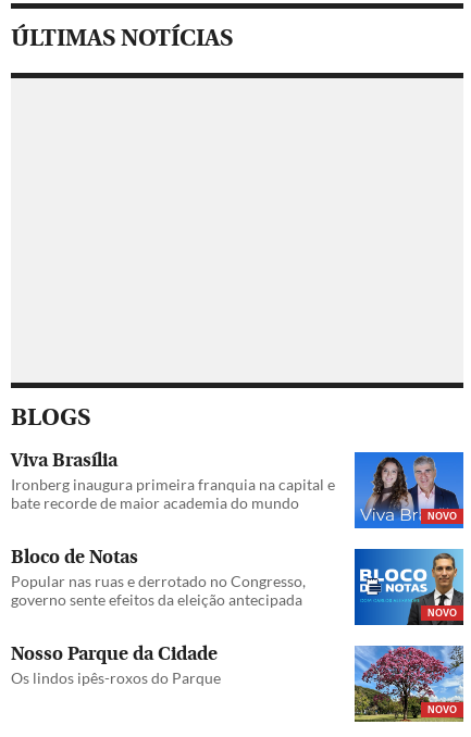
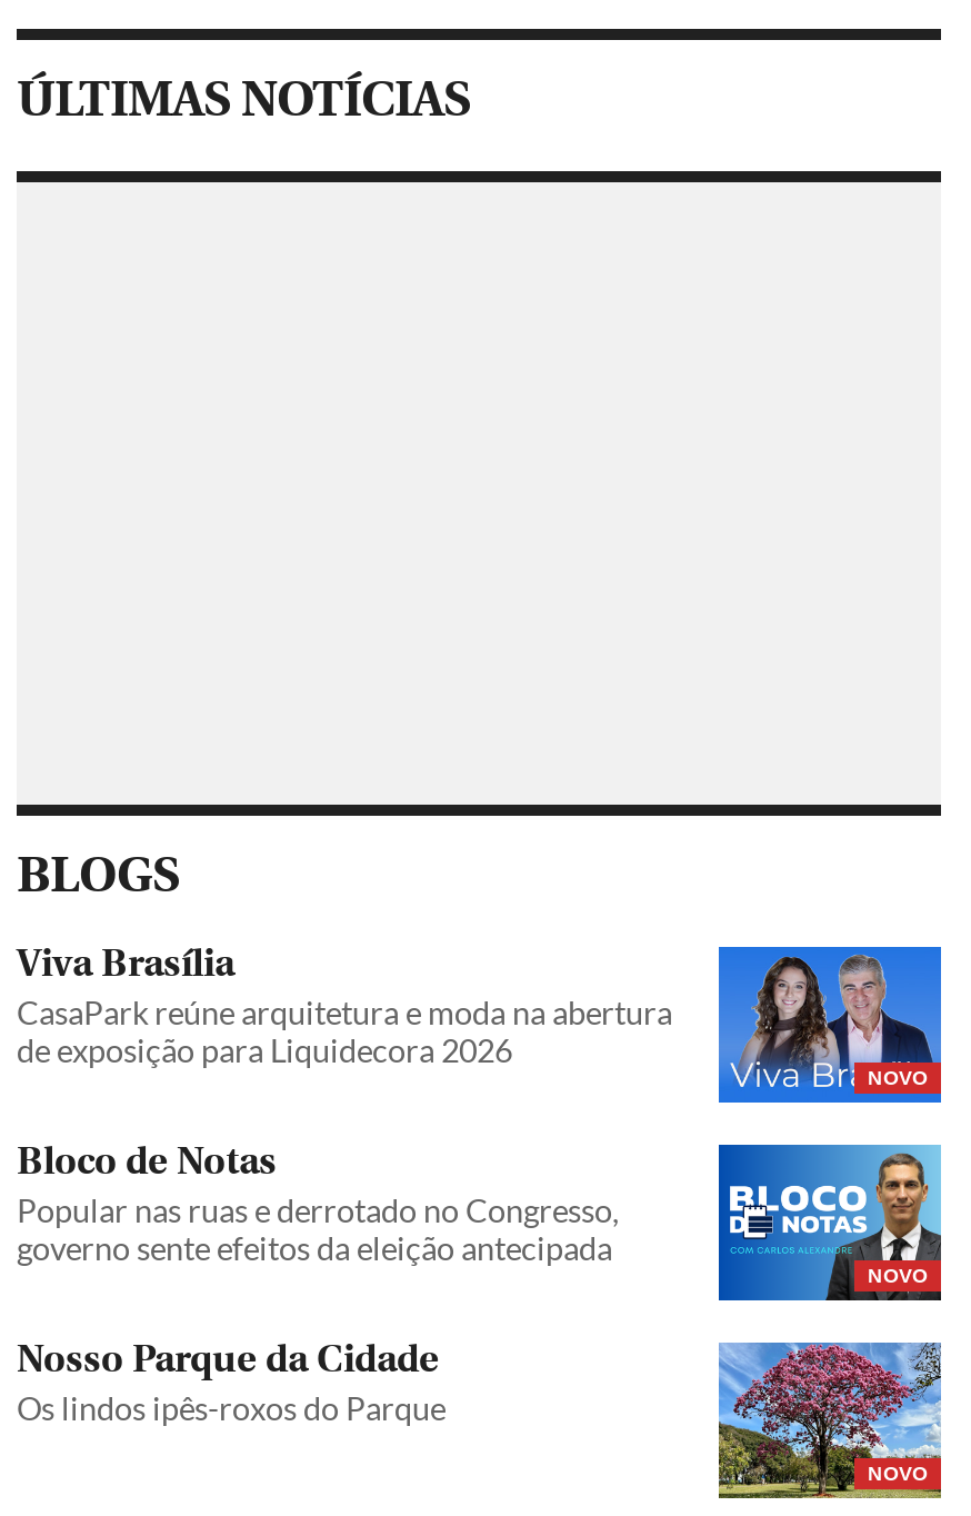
- Ironberg inaugura primeira franquia na capital e
- bate recorde de maior academia do mundo
+ CasaPark reúne arquitetura e moda na abertura
+ de exposição para Liquidecora 2026
